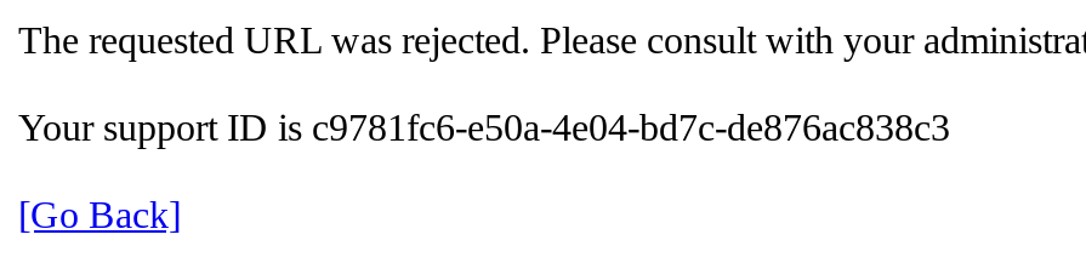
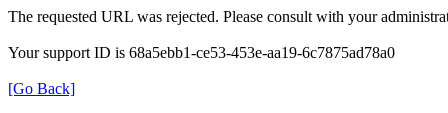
- Your support ID is c9781fc6-e50a-4e04-bd7c-de876ac838c3
+ Your support ID is 68a5ebb1-ce53-453e-aa19-6c7875ad78a0
